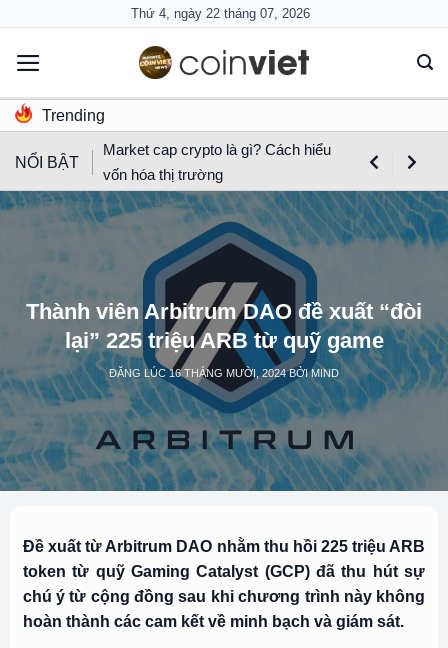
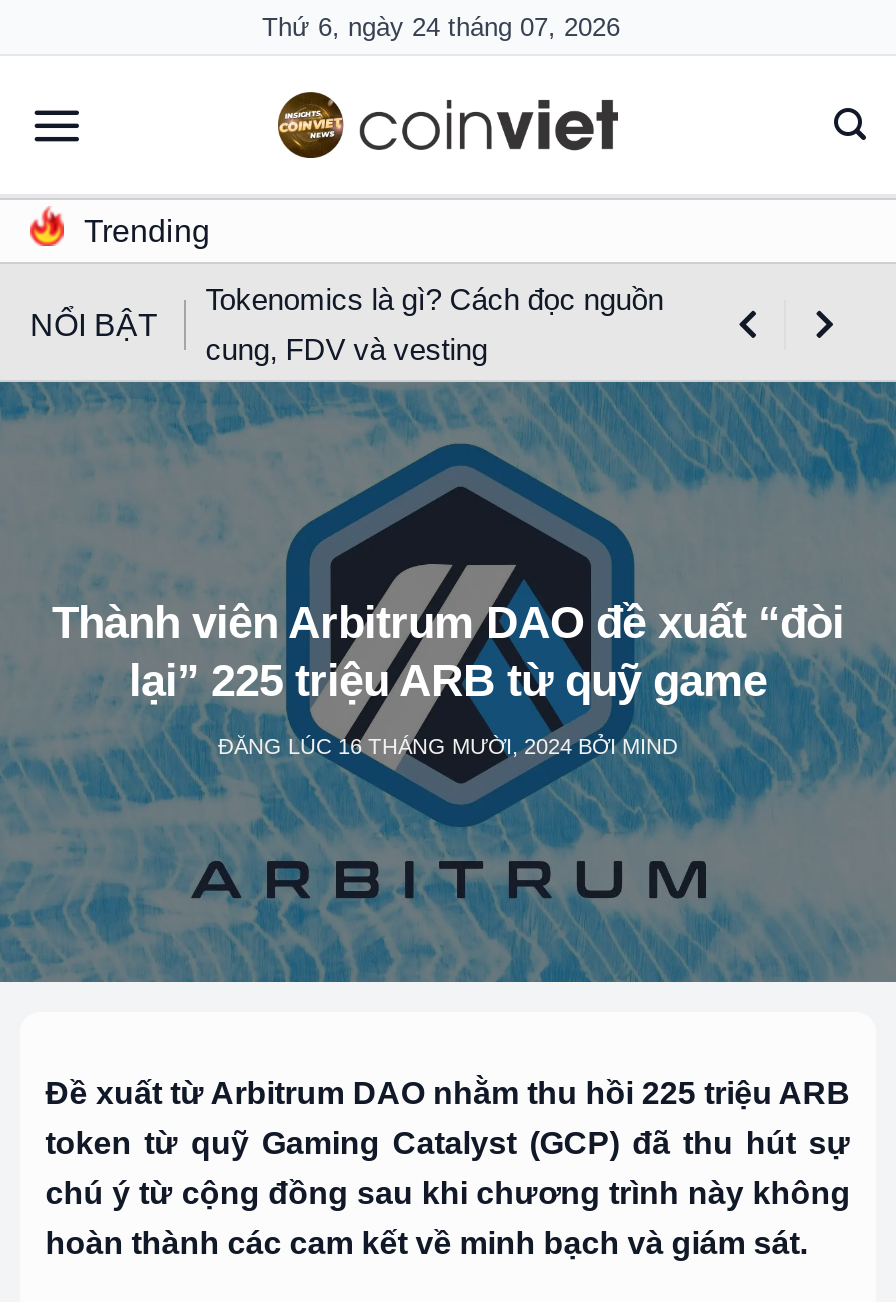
- Thứ 4, ngày 22 tháng 07, 2026
+ Thứ 6, ngày 24 tháng 07, 2026

- Market cap crypto là gì? Cách hiểu
+ Tokenomics là gì? Cách đọc nguồn

- vốn hóa thị trường
+ cung, FDV và vesting
